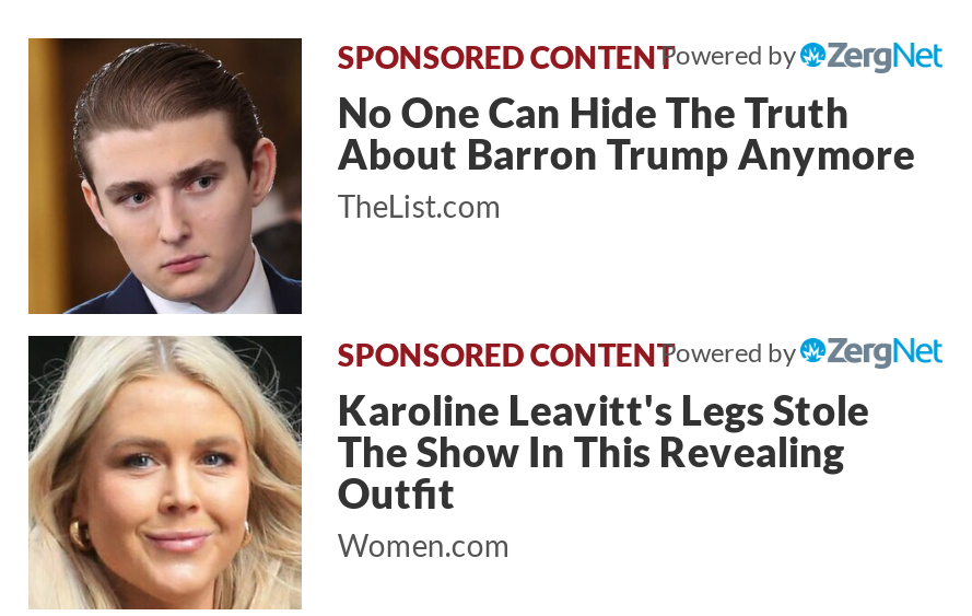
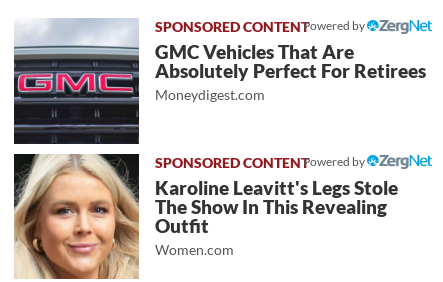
- [image]
- No One Can Hide The Truth
- About Barron Trump Anymore
- TheList.com
+ [image]
+ GMC Vehicles That Are
+ Absolutely Perfect For Retirees
+ Moneydigest.com
